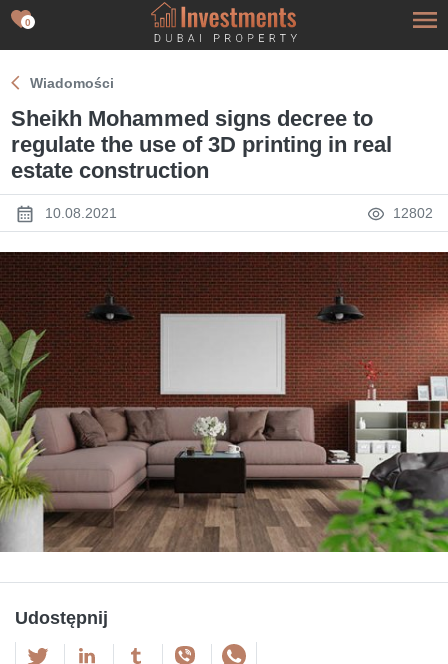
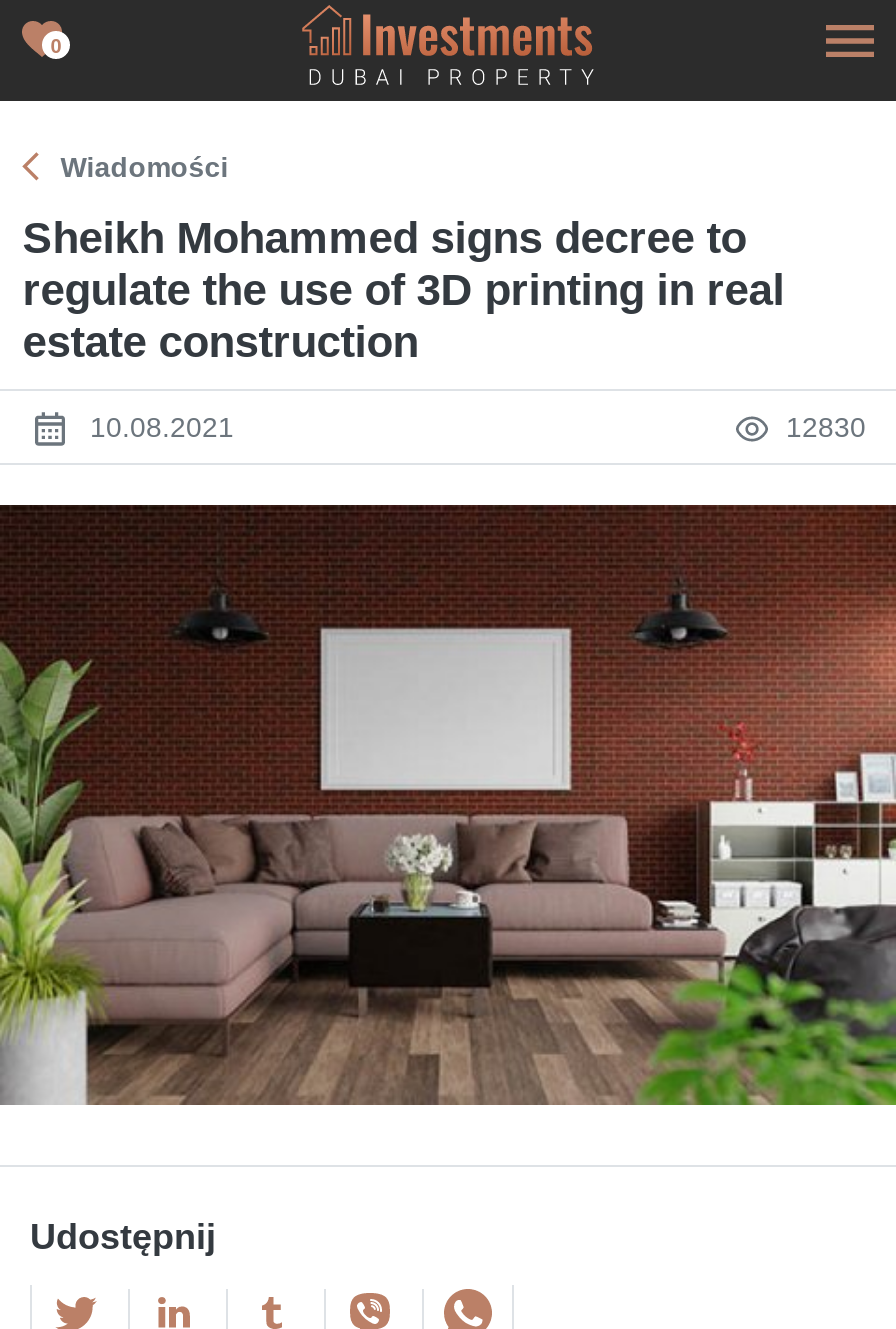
- 12802
+ 12830
